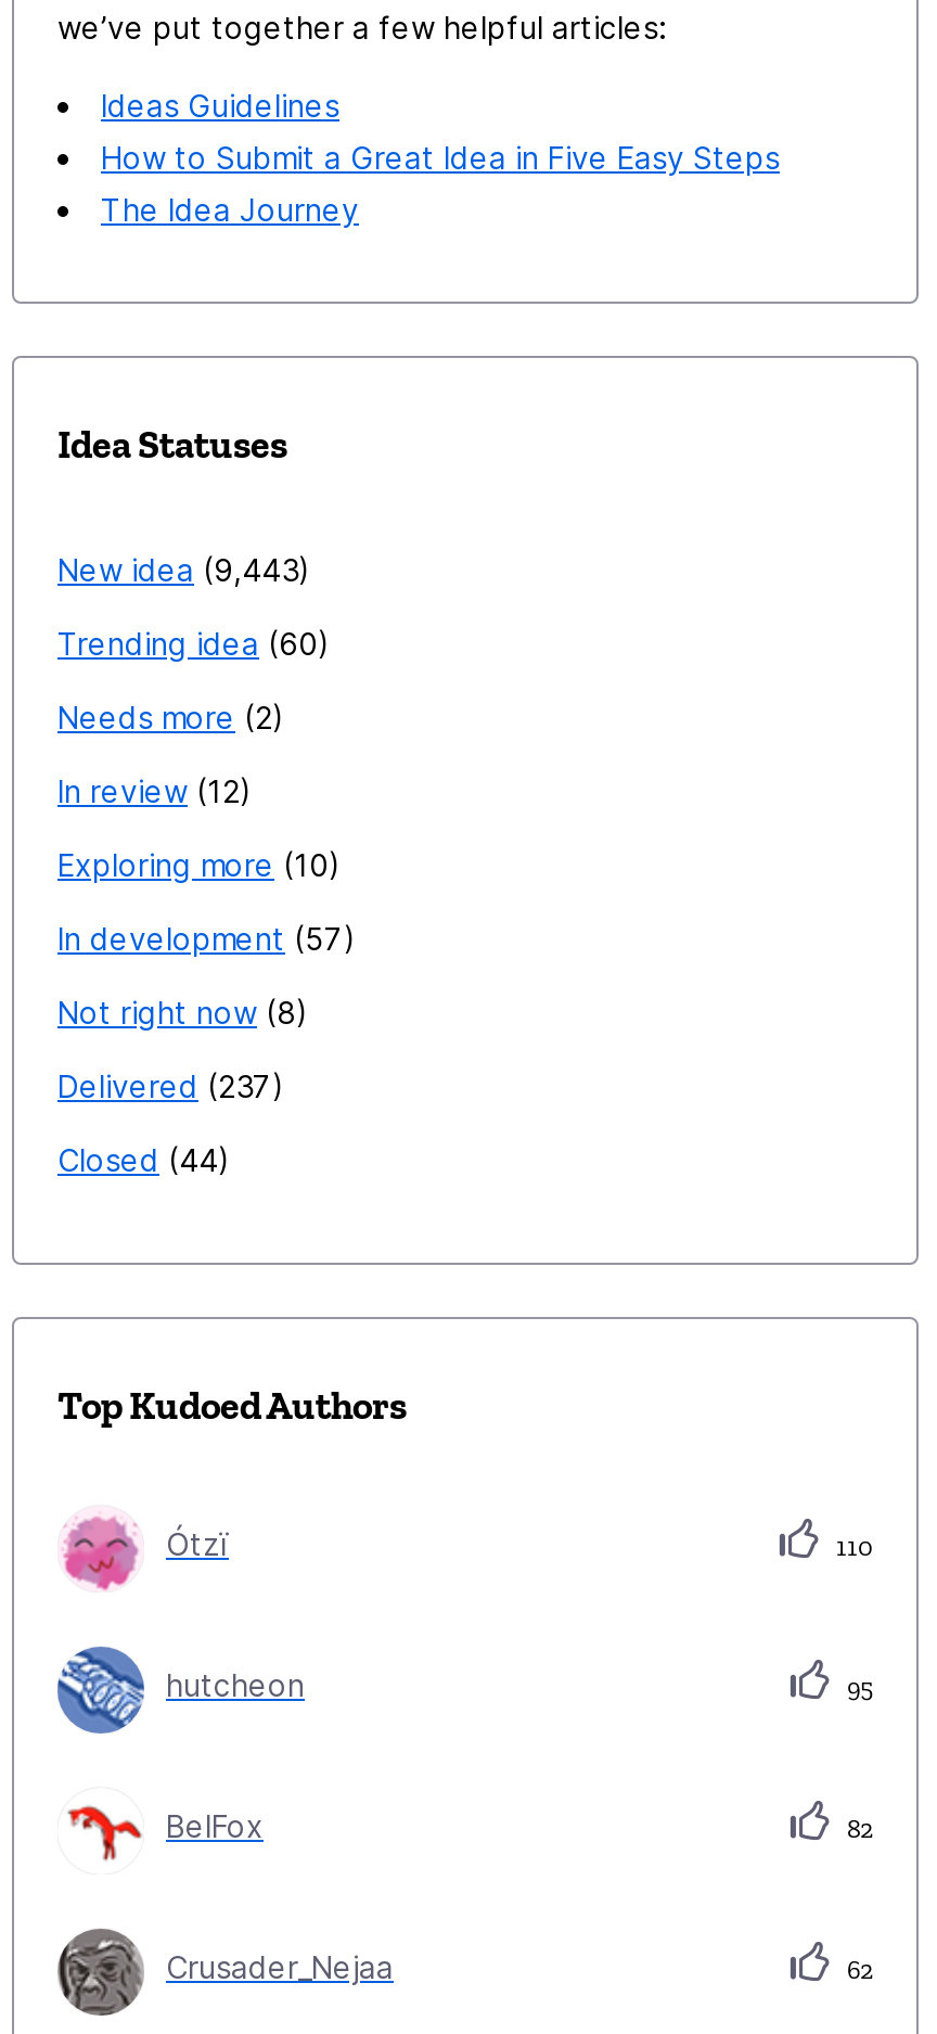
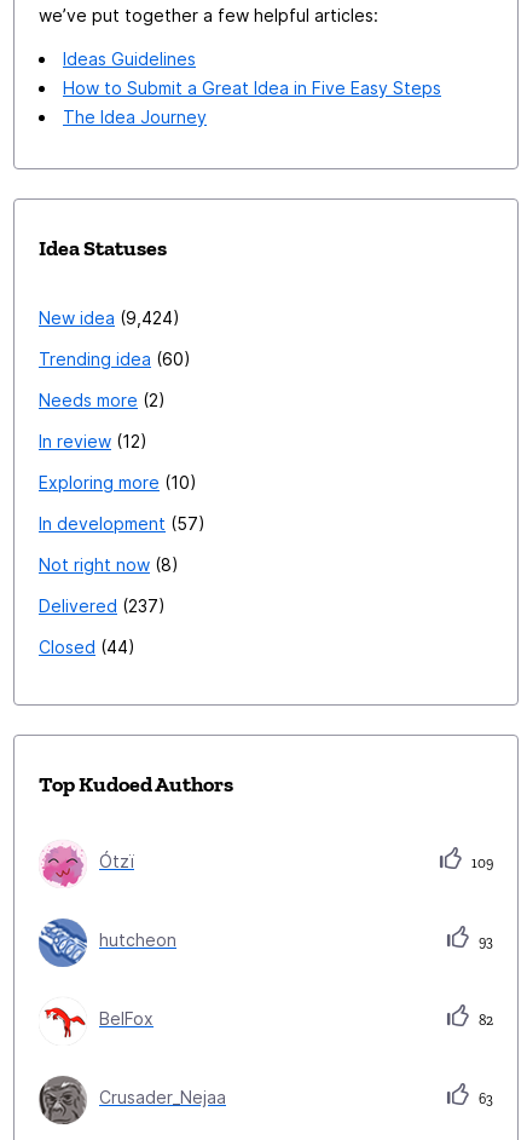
- New idea 9,443
+ New idea 9,424

- 110
+ 109

- 95
+ 93

- 62
+ 63
